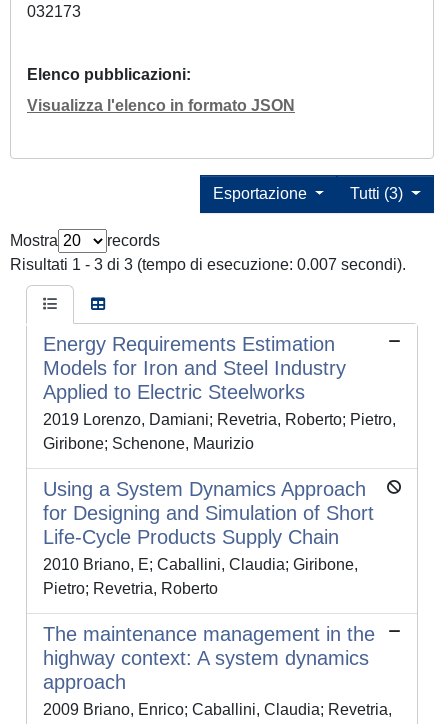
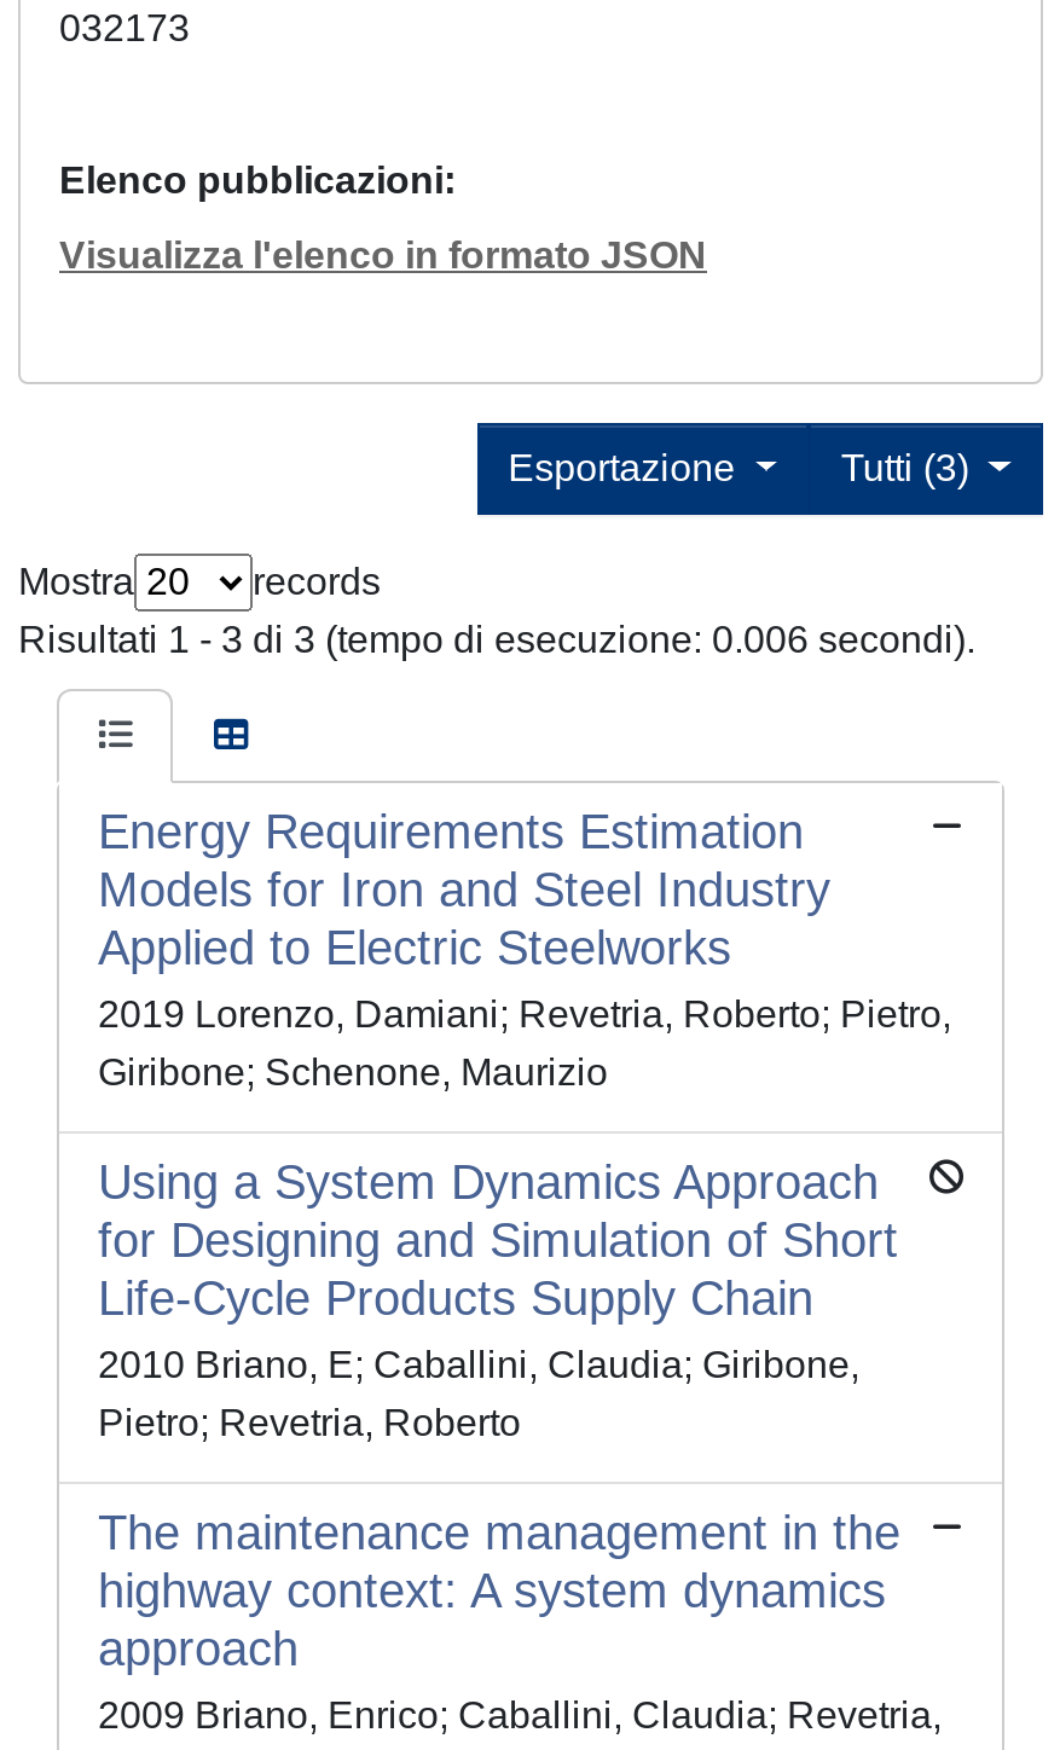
- Risultati 1 - 3 di 3 (tempo di esecuzione: 0.007 secondi).
+ Risultati 1 - 3 di 3 (tempo di esecuzione: 0.006 secondi).
